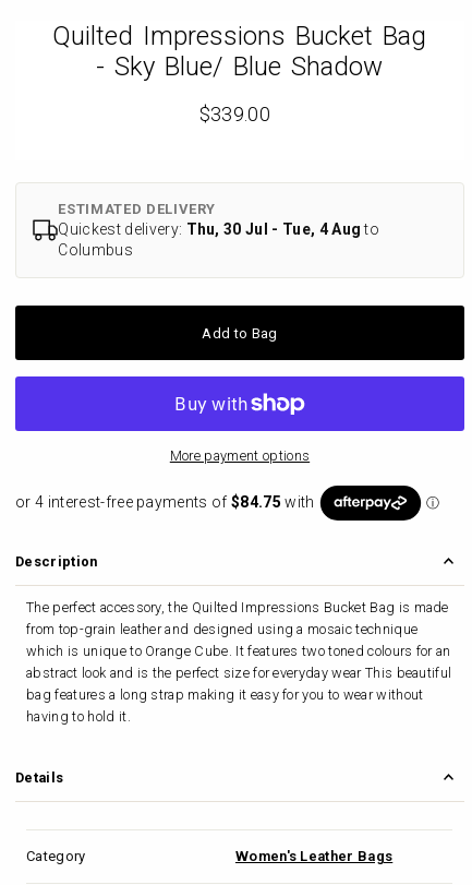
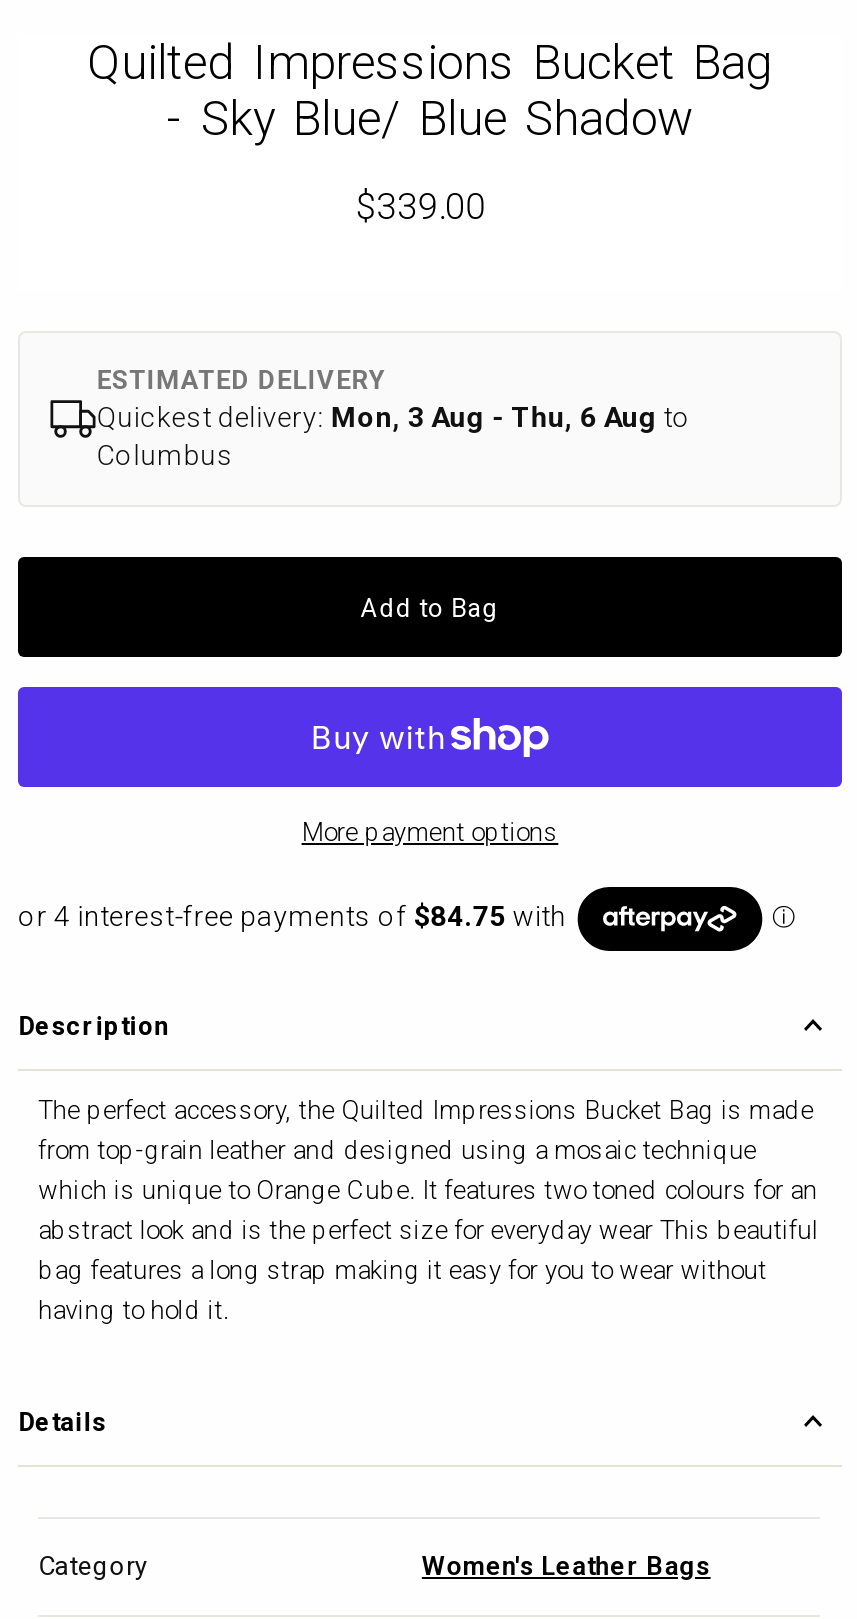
- Quickest delivery: Thu, 30 Jul - Tue, 4 Aug to
+ Quickest delivery: Mon, 3 Aug - Thu, 6 Aug to
